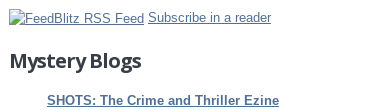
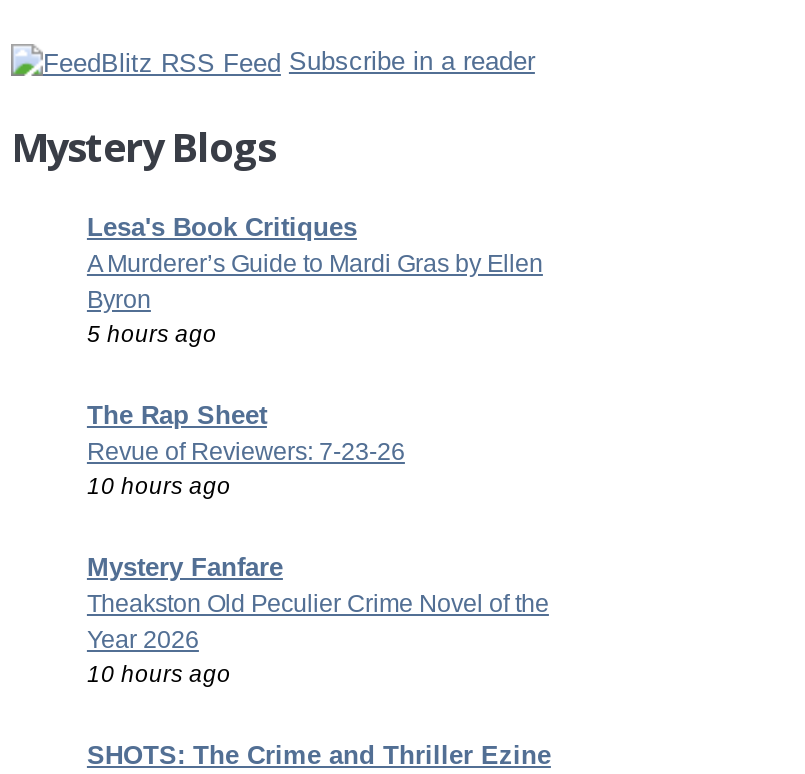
+ Lesa's Book Critiques
+ A Murderer’s Guide to Mardi Gras by Ellen
+ Byron
+ 5 hours ago
+ The Rap Sheet
+ Revue of Reviewers: 7-23-26
+ 10 hours ago
+ Mystery Fanfare
+ Theakston Old Peculier Crime Novel of the
+ Year 2026
+ 10 hours ago
